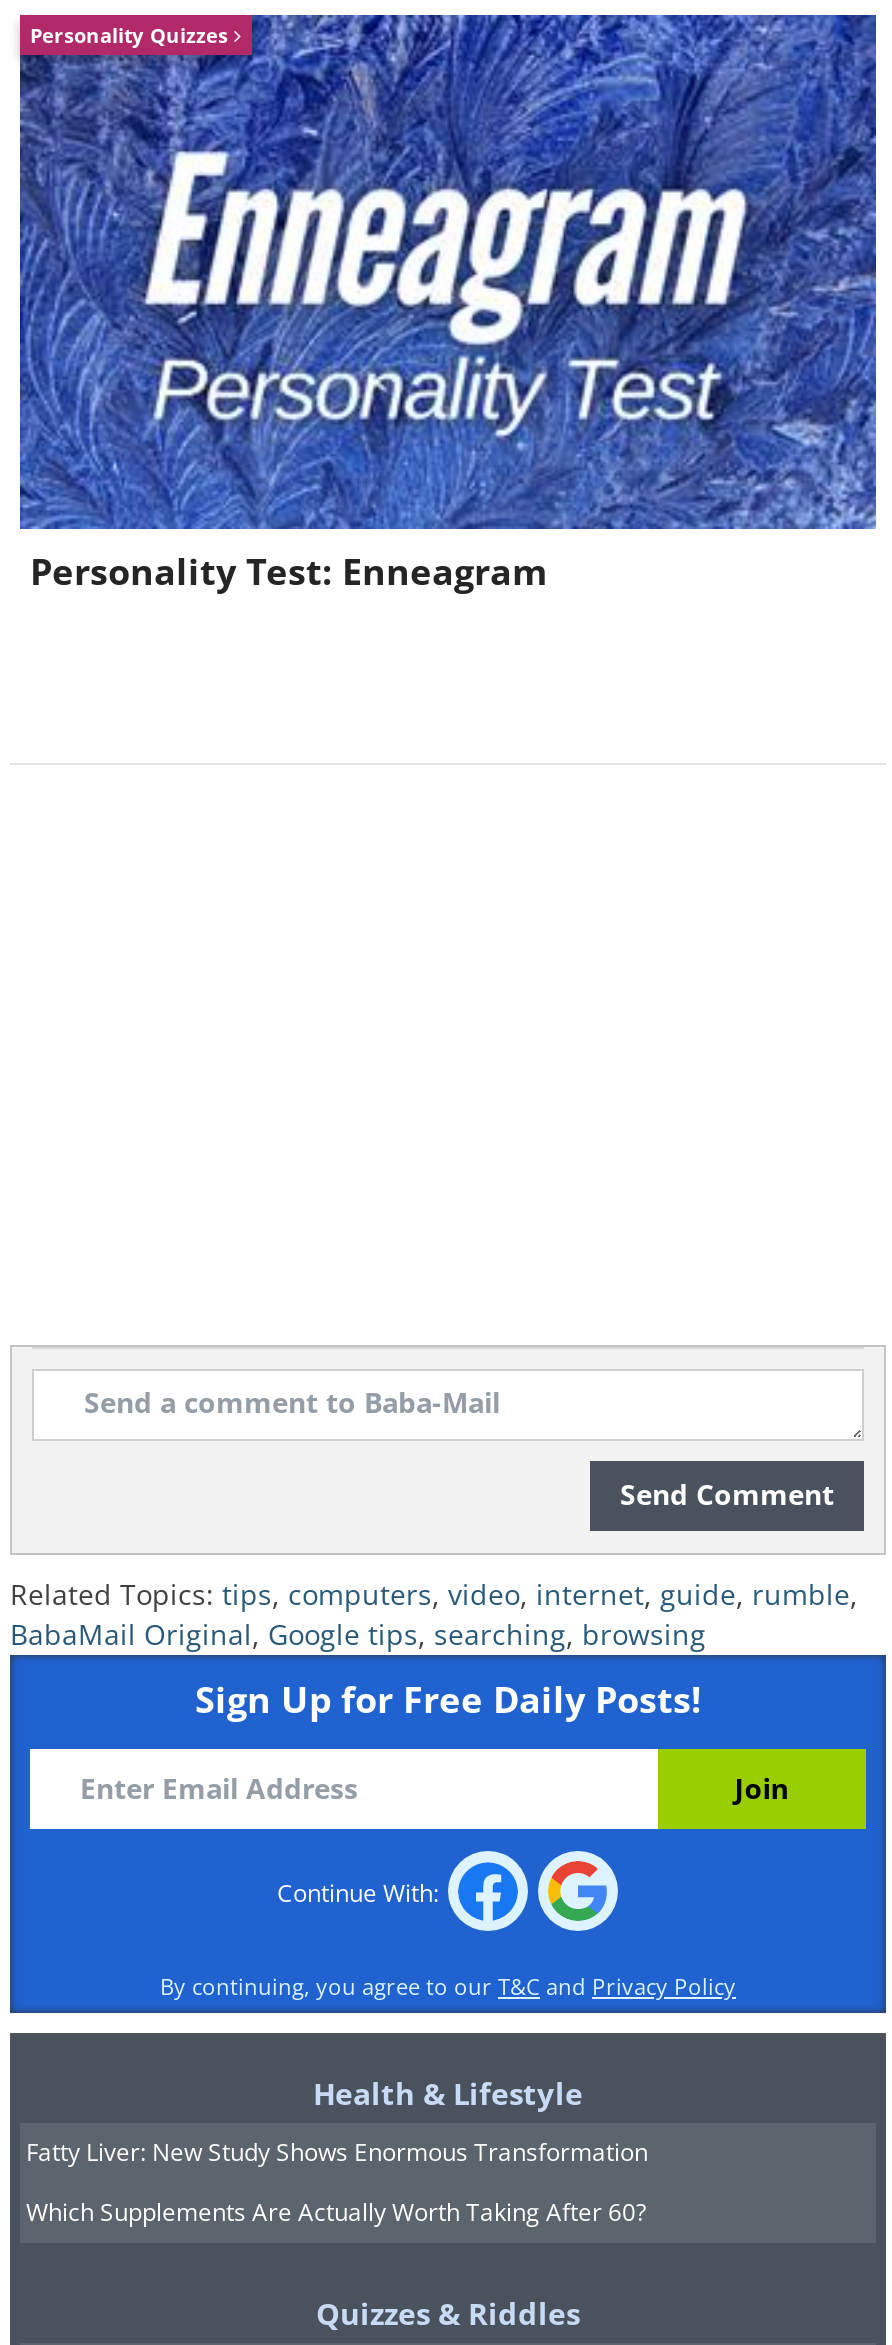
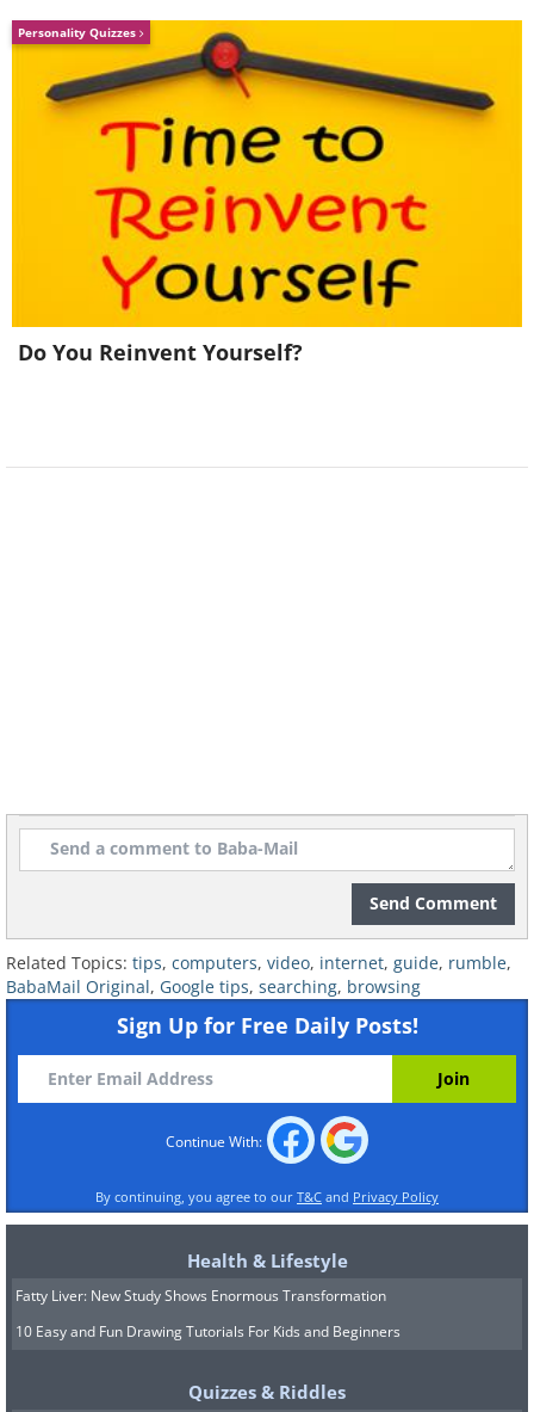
- [image]
- Personality Test: Enneagram
+ [image]
+ Do You Reinvent Yourself?

- Which Supplements Are Actually Worth Taking After 60?
+ 10 Easy and Fun Drawing Tutorials For Kids and Beginners
